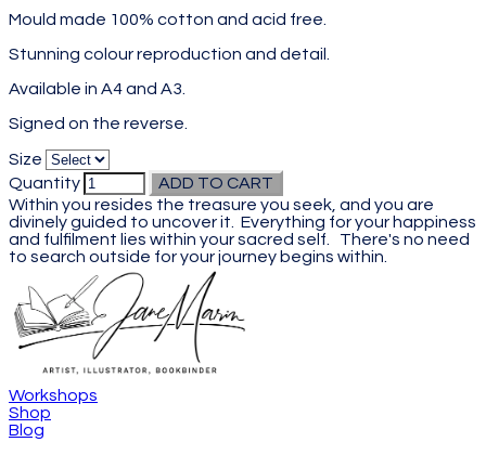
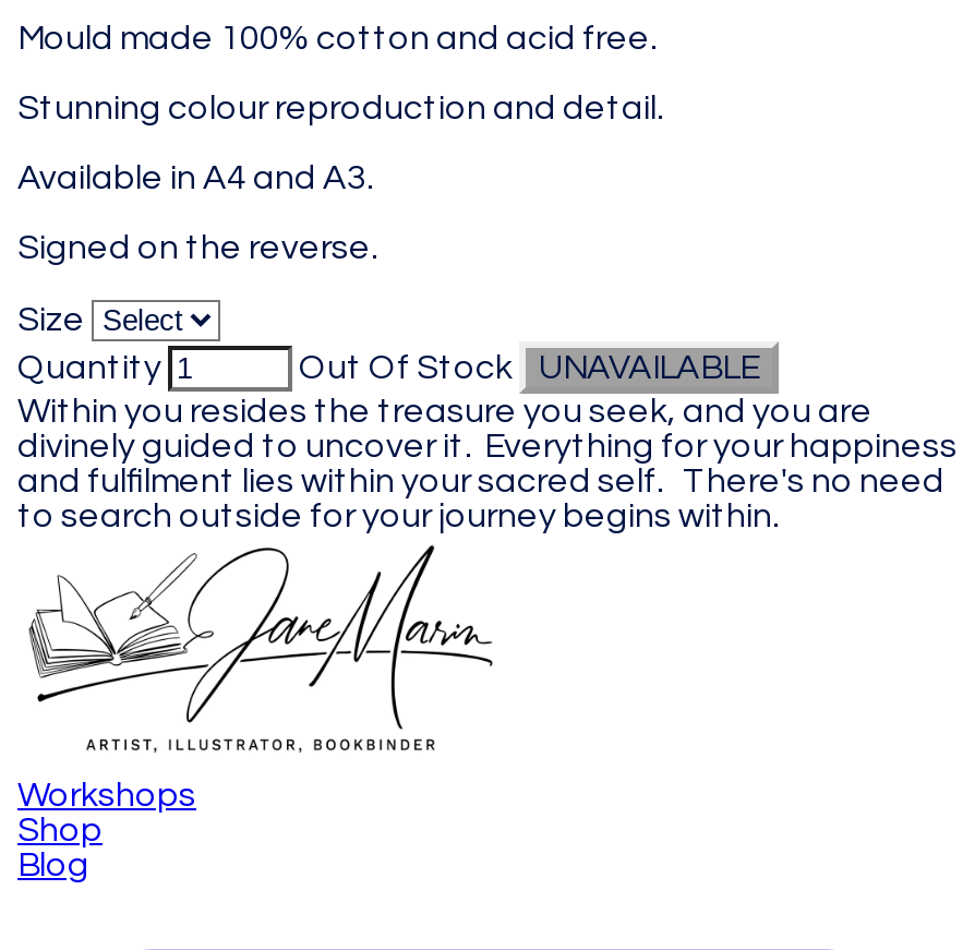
- ADD TO CART
+ Out Of Stock
+ UNAVAILABLE
